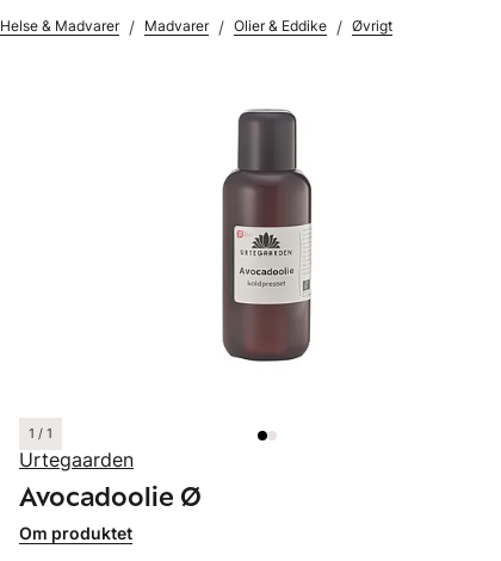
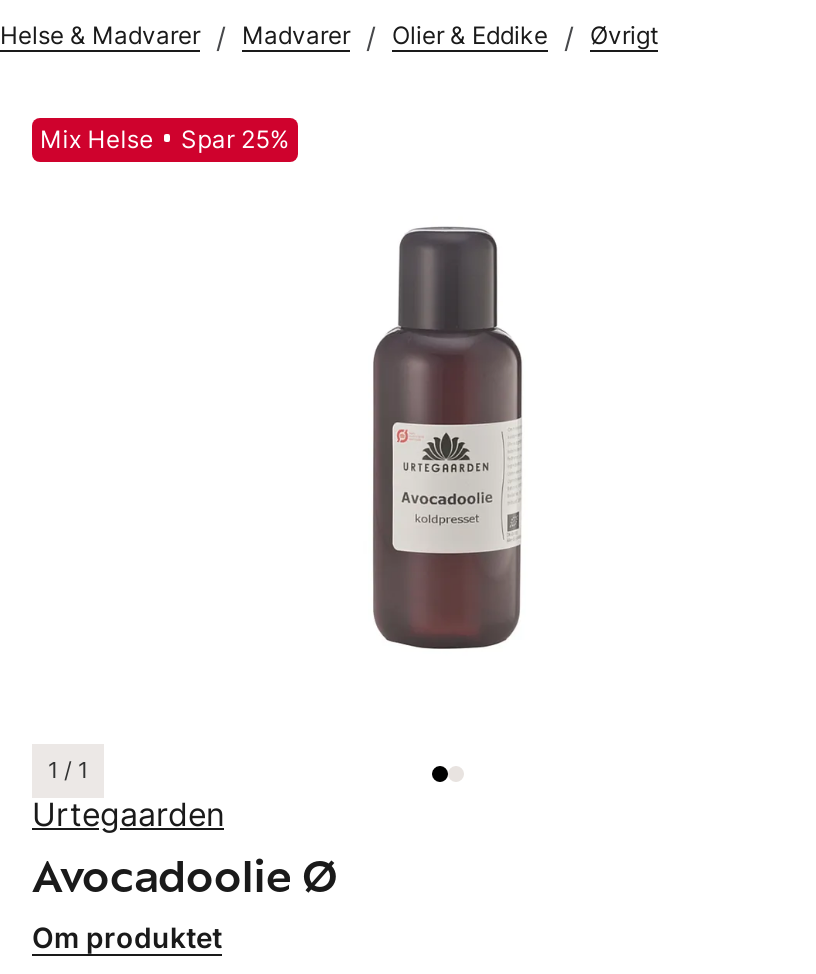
+ Mix Helse
+ Spar 25%
